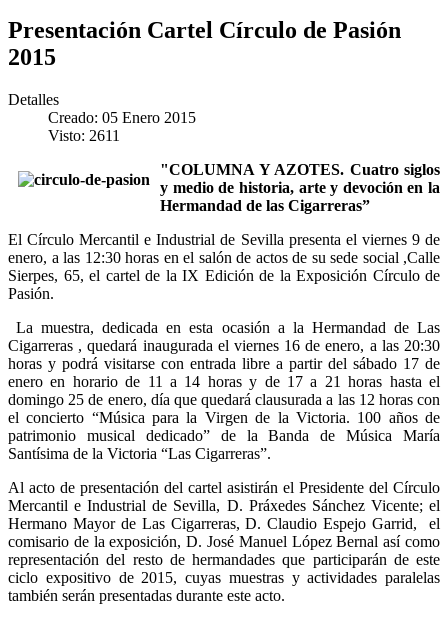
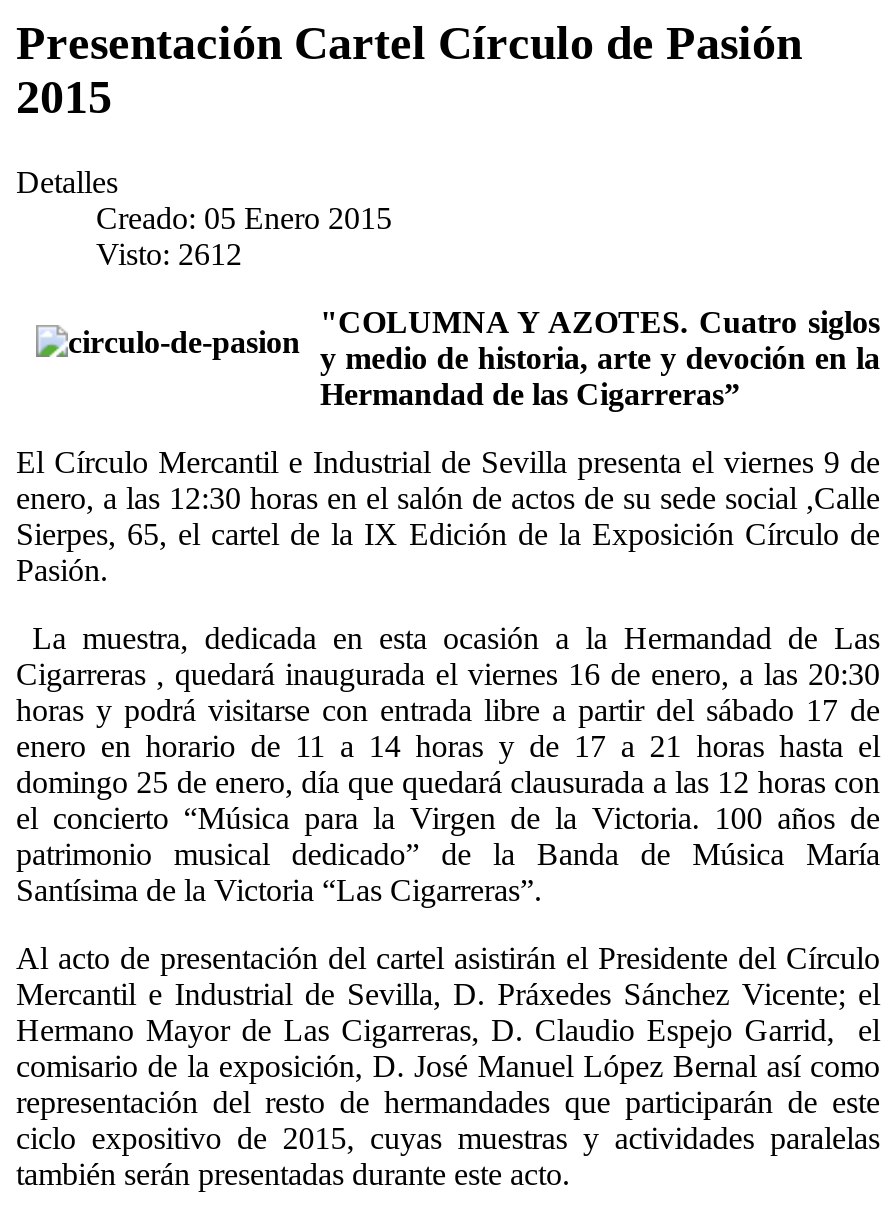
- Visto: 2611
+ Visto: 2612
